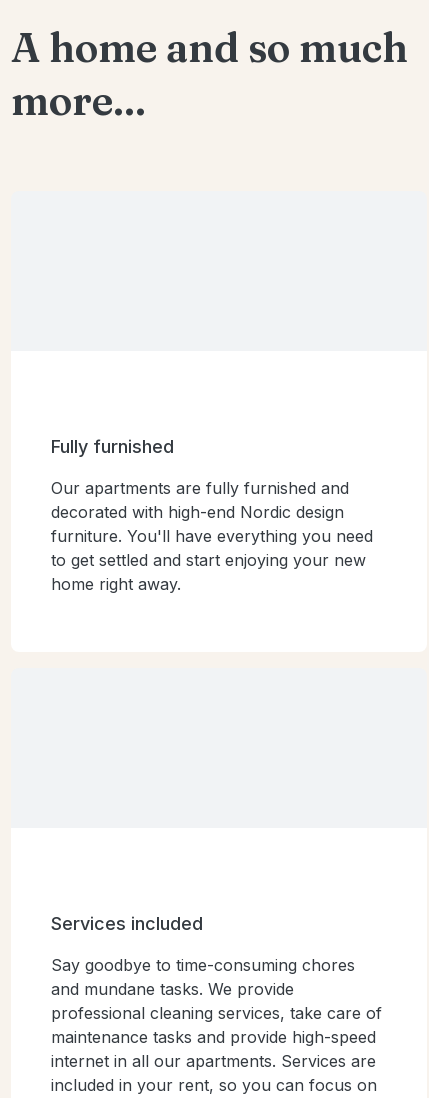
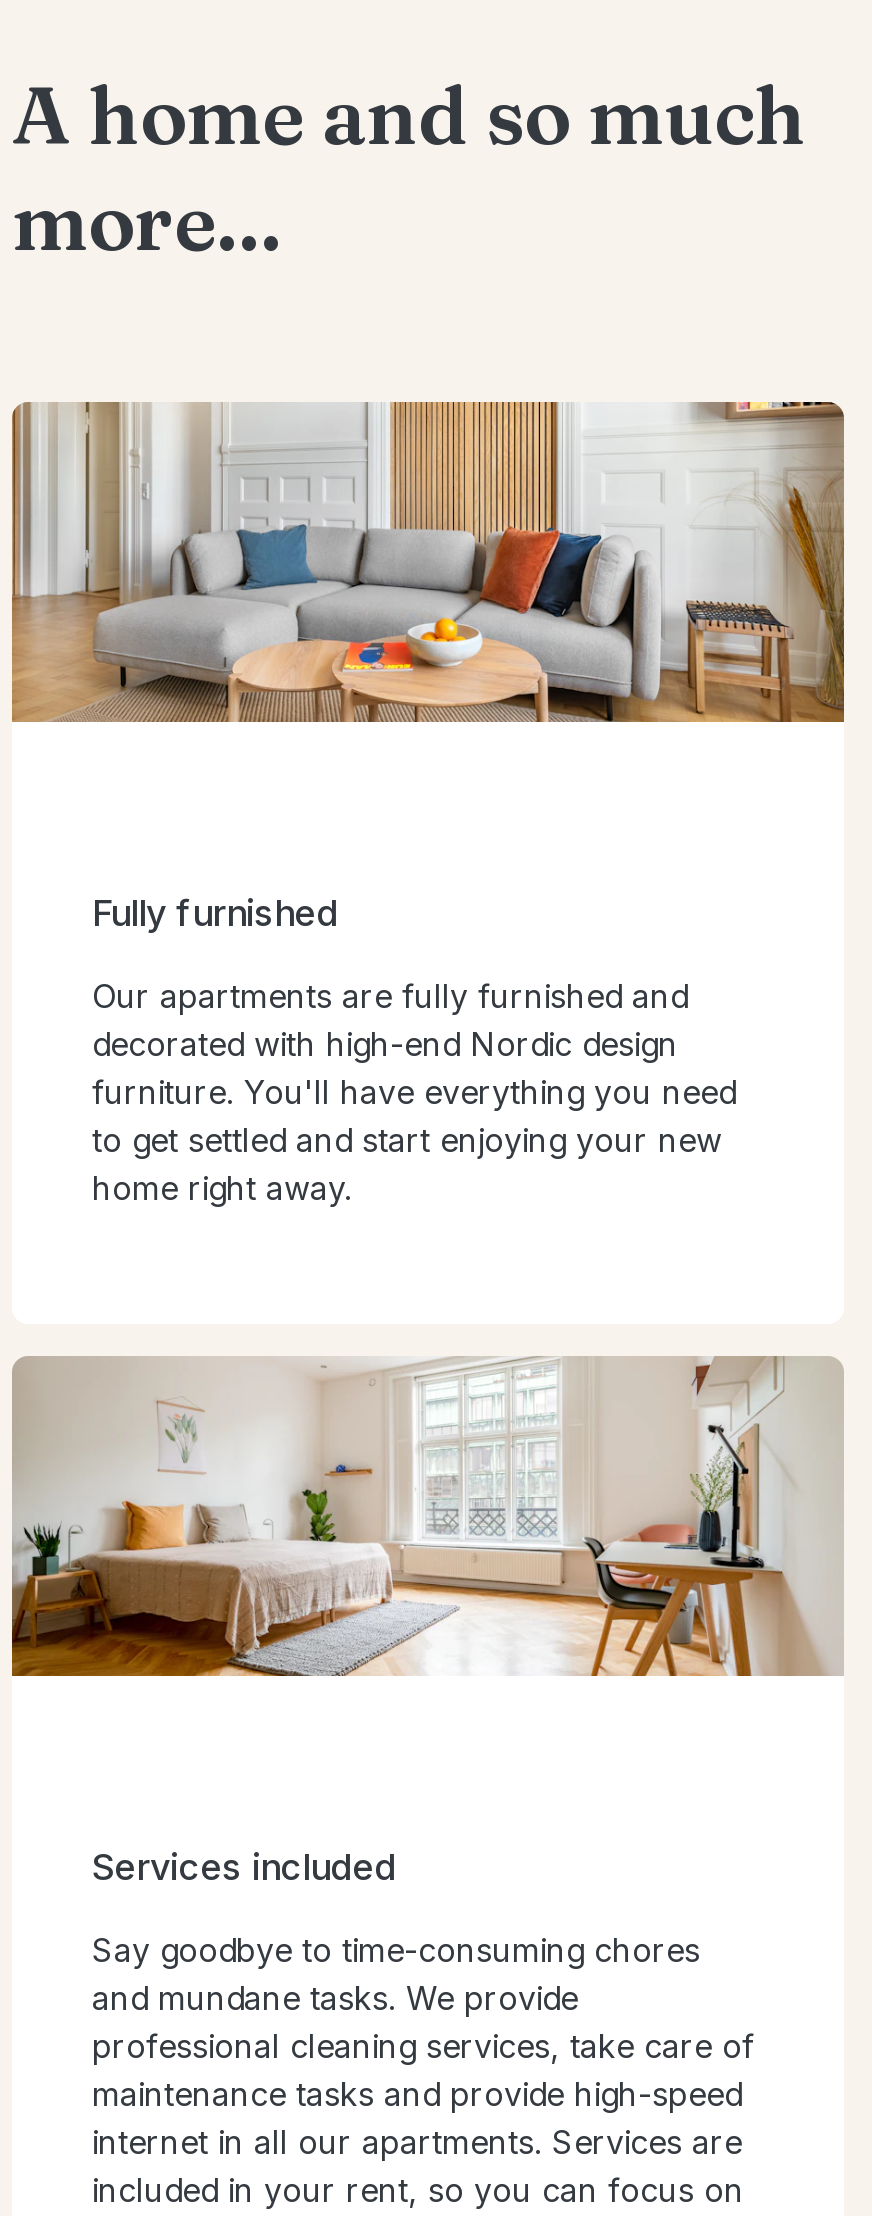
+ [image]

+ [image]
